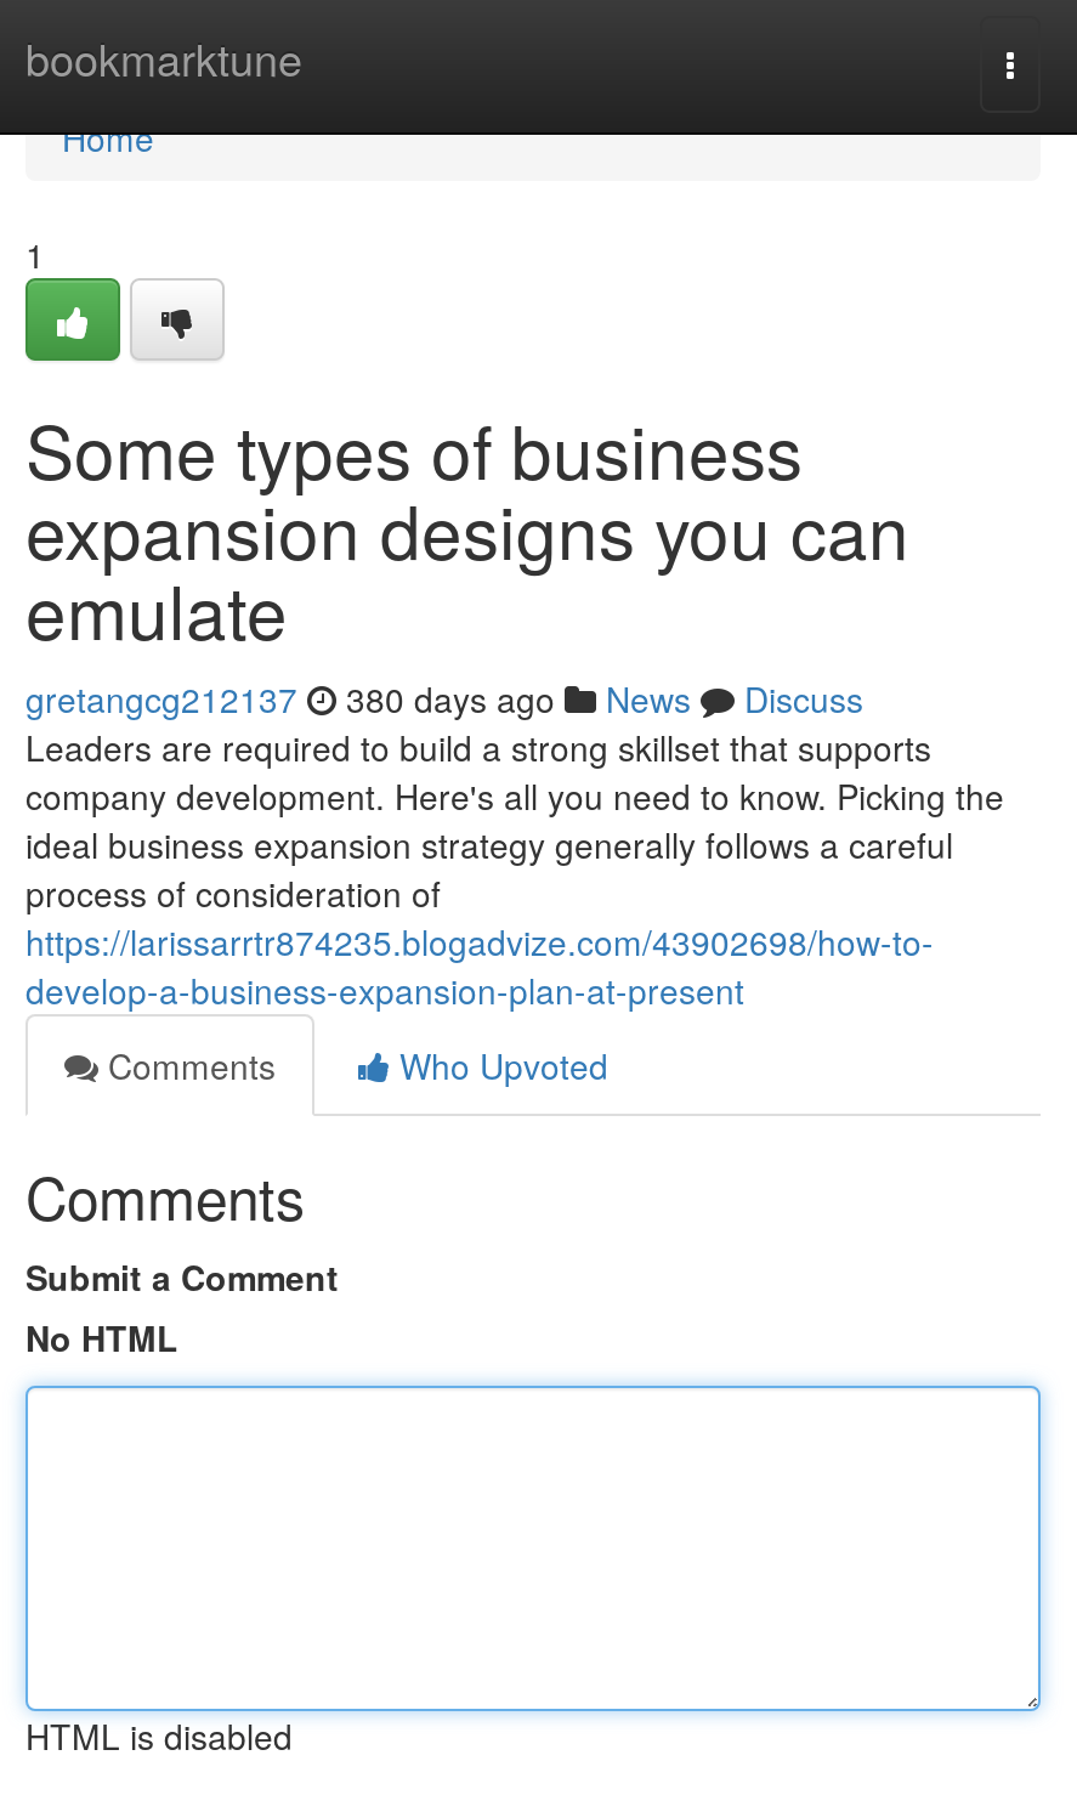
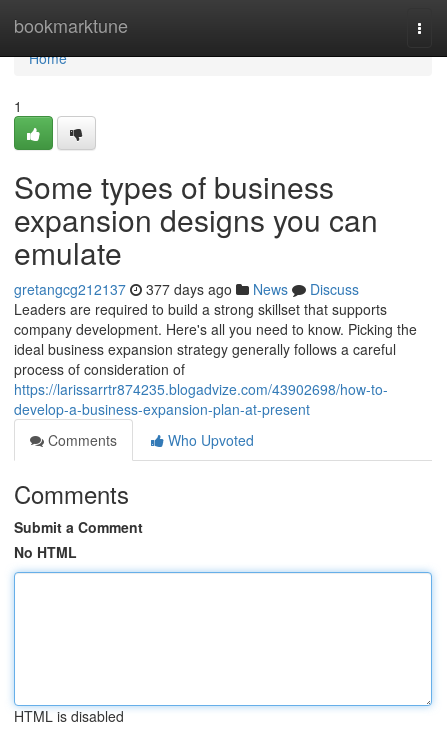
- gretangcg212137 380 days ago News Discuss
+ gretangcg212137 377 days ago News Discuss
